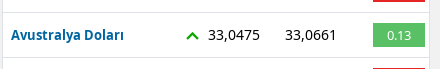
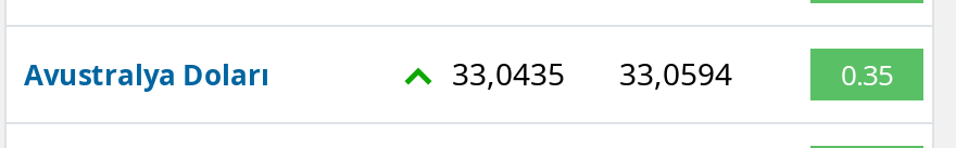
- 33,0475
+ 33,0435

- 33,0661
+ 33,0594

- 0.13
+ 0.35
